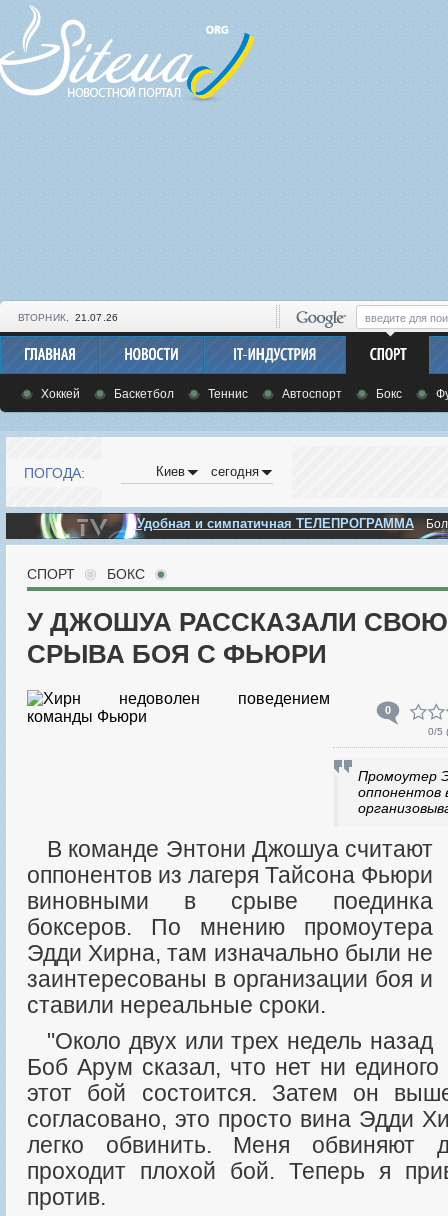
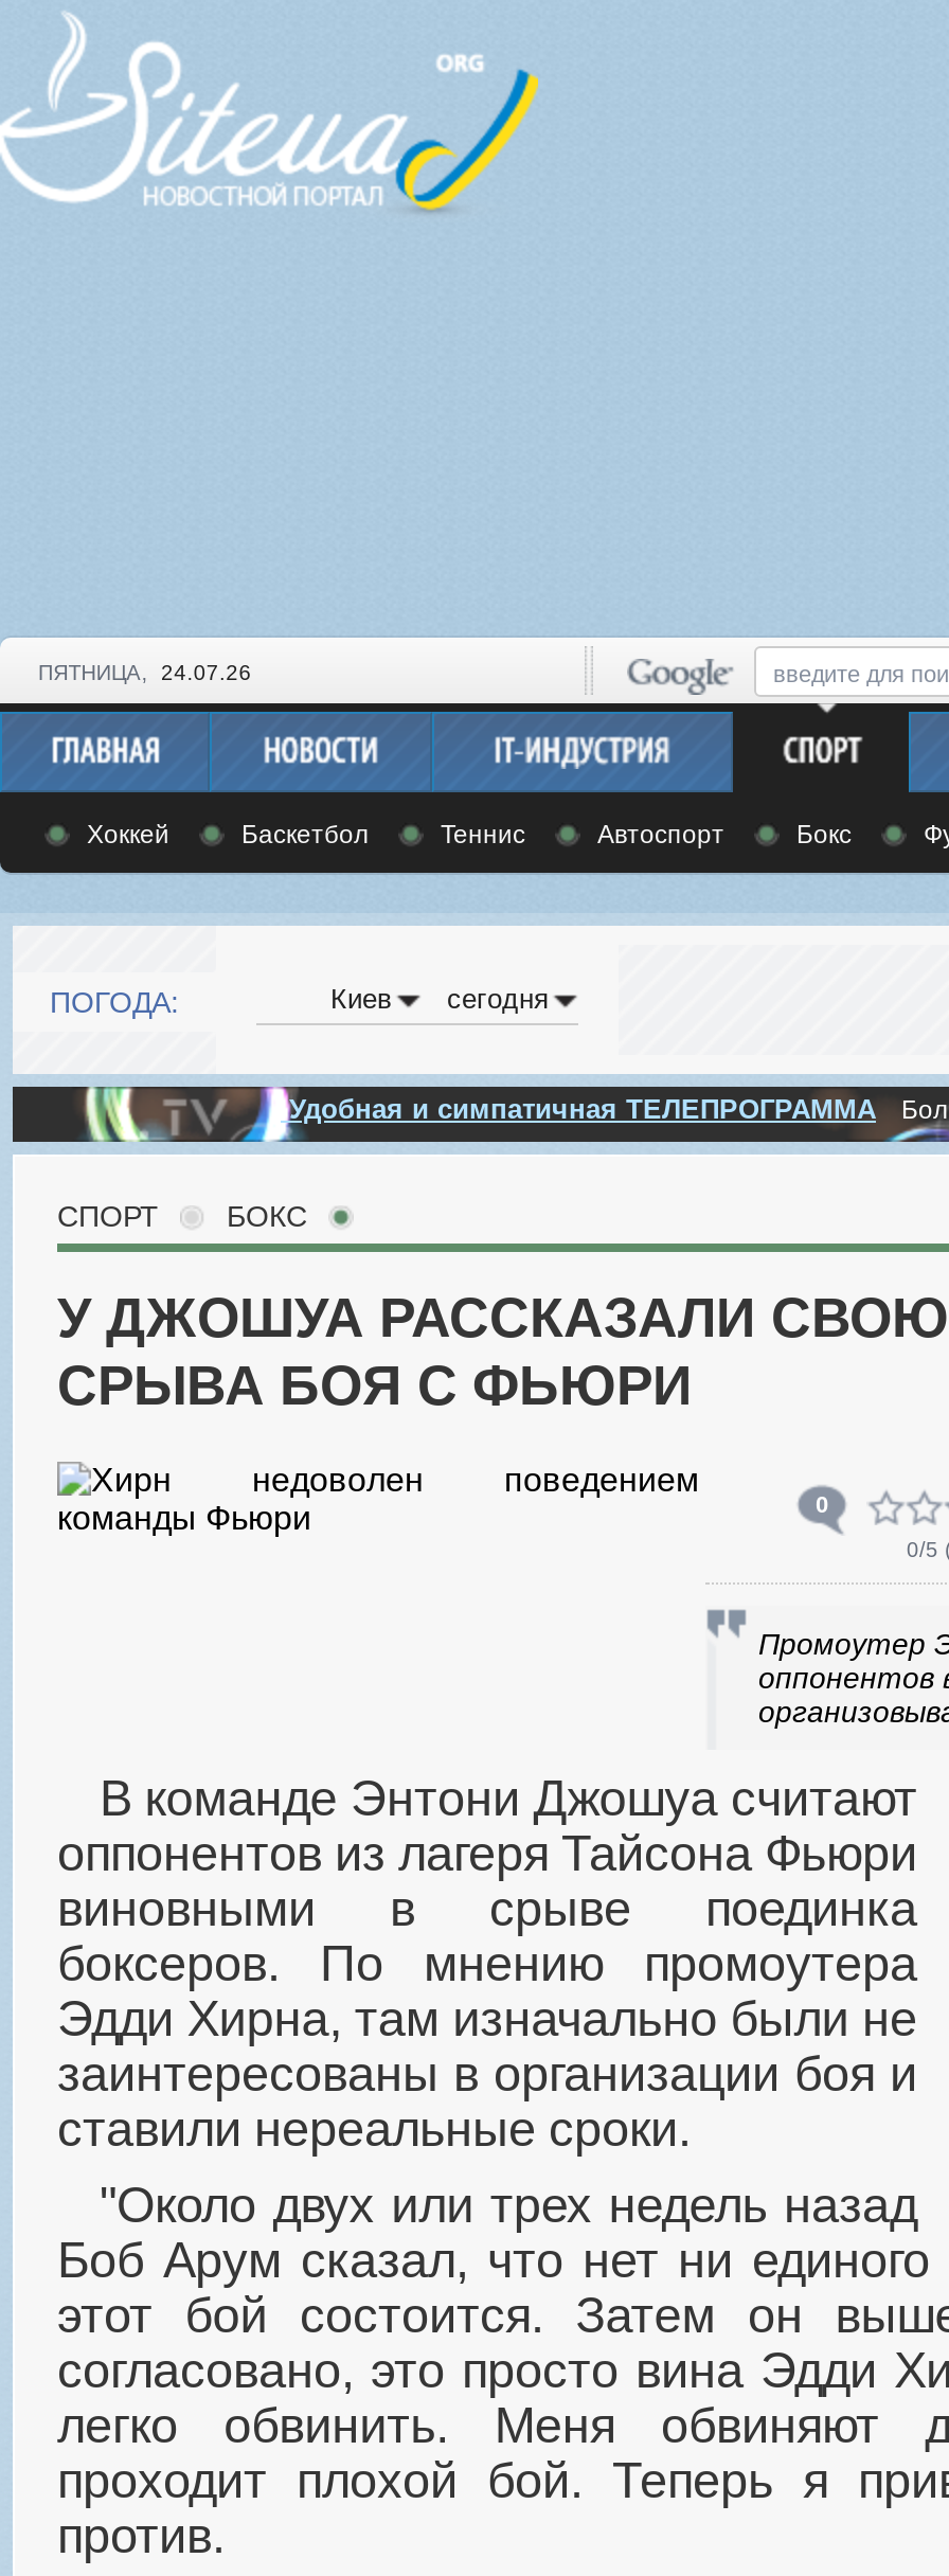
- ВТОРНИК, 21.07.26
+ ПЯТНИЦА, 24.07.26
